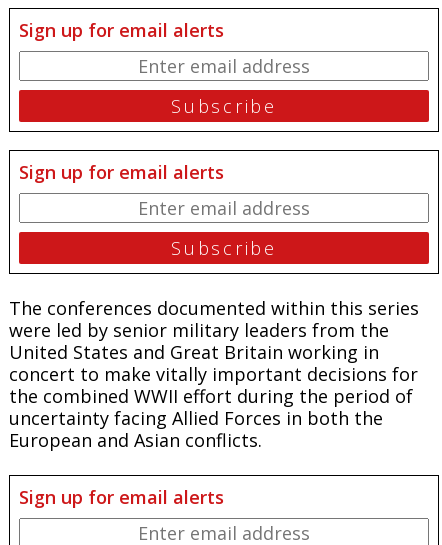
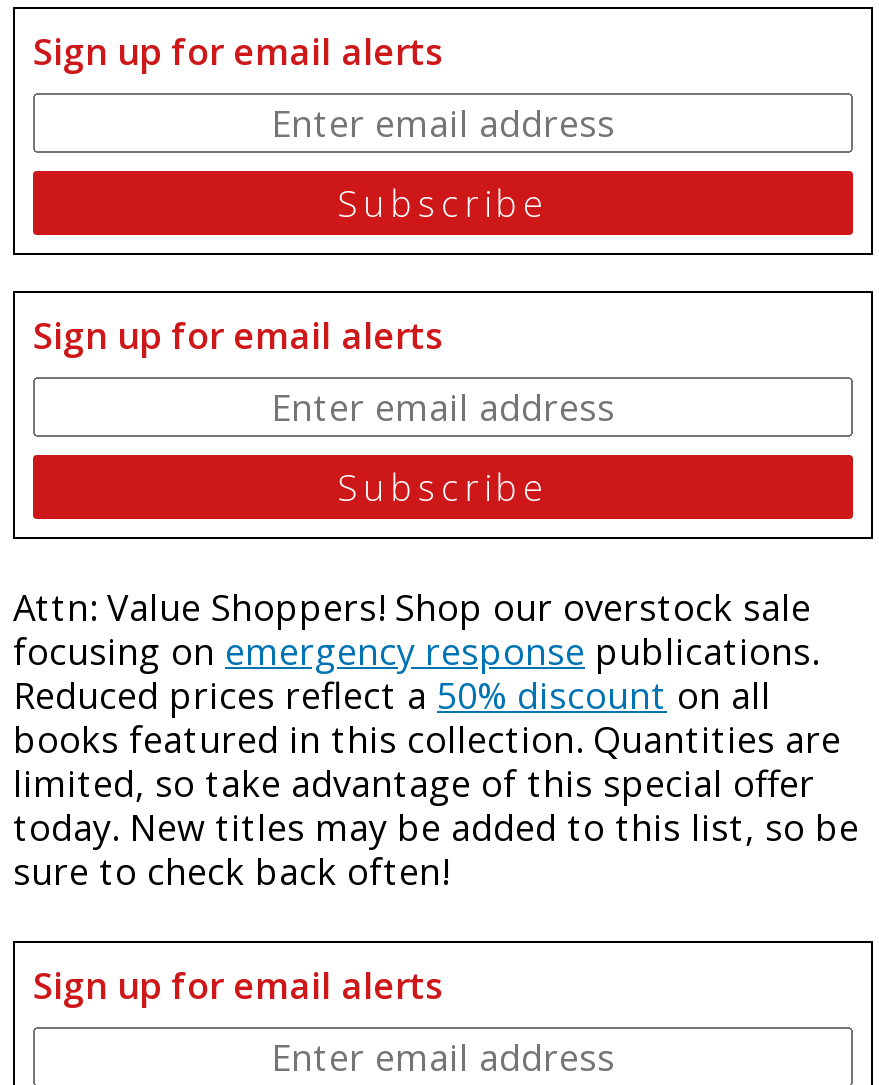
- The conferences documented within this series
- were led by senior military leaders from the
- United States and Great Britain working in
- concert to make vitally important decisions for
- the combined WWII effort during the period of
- uncertainty facing Allied Forces in both the
- European and Asian conflicts.
+ Attn: Value Shoppers! Shop our overstock sale
+ focusing on emergency response publications.
+ Reduced prices reflect a50% discount on all
+ books featured in this collection. Quantities are
+ limited, so take advantage of this special offer
+ today. New titles may be added to this list, so be
+ sure to check back often!
